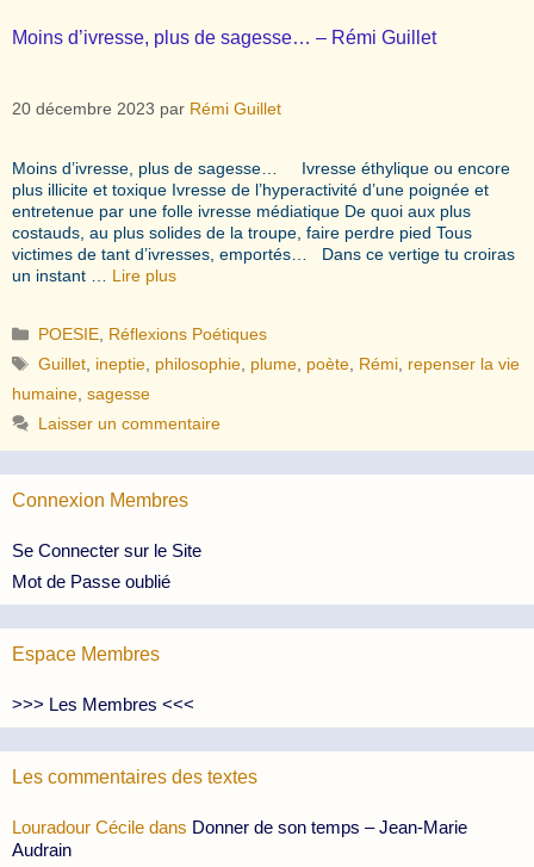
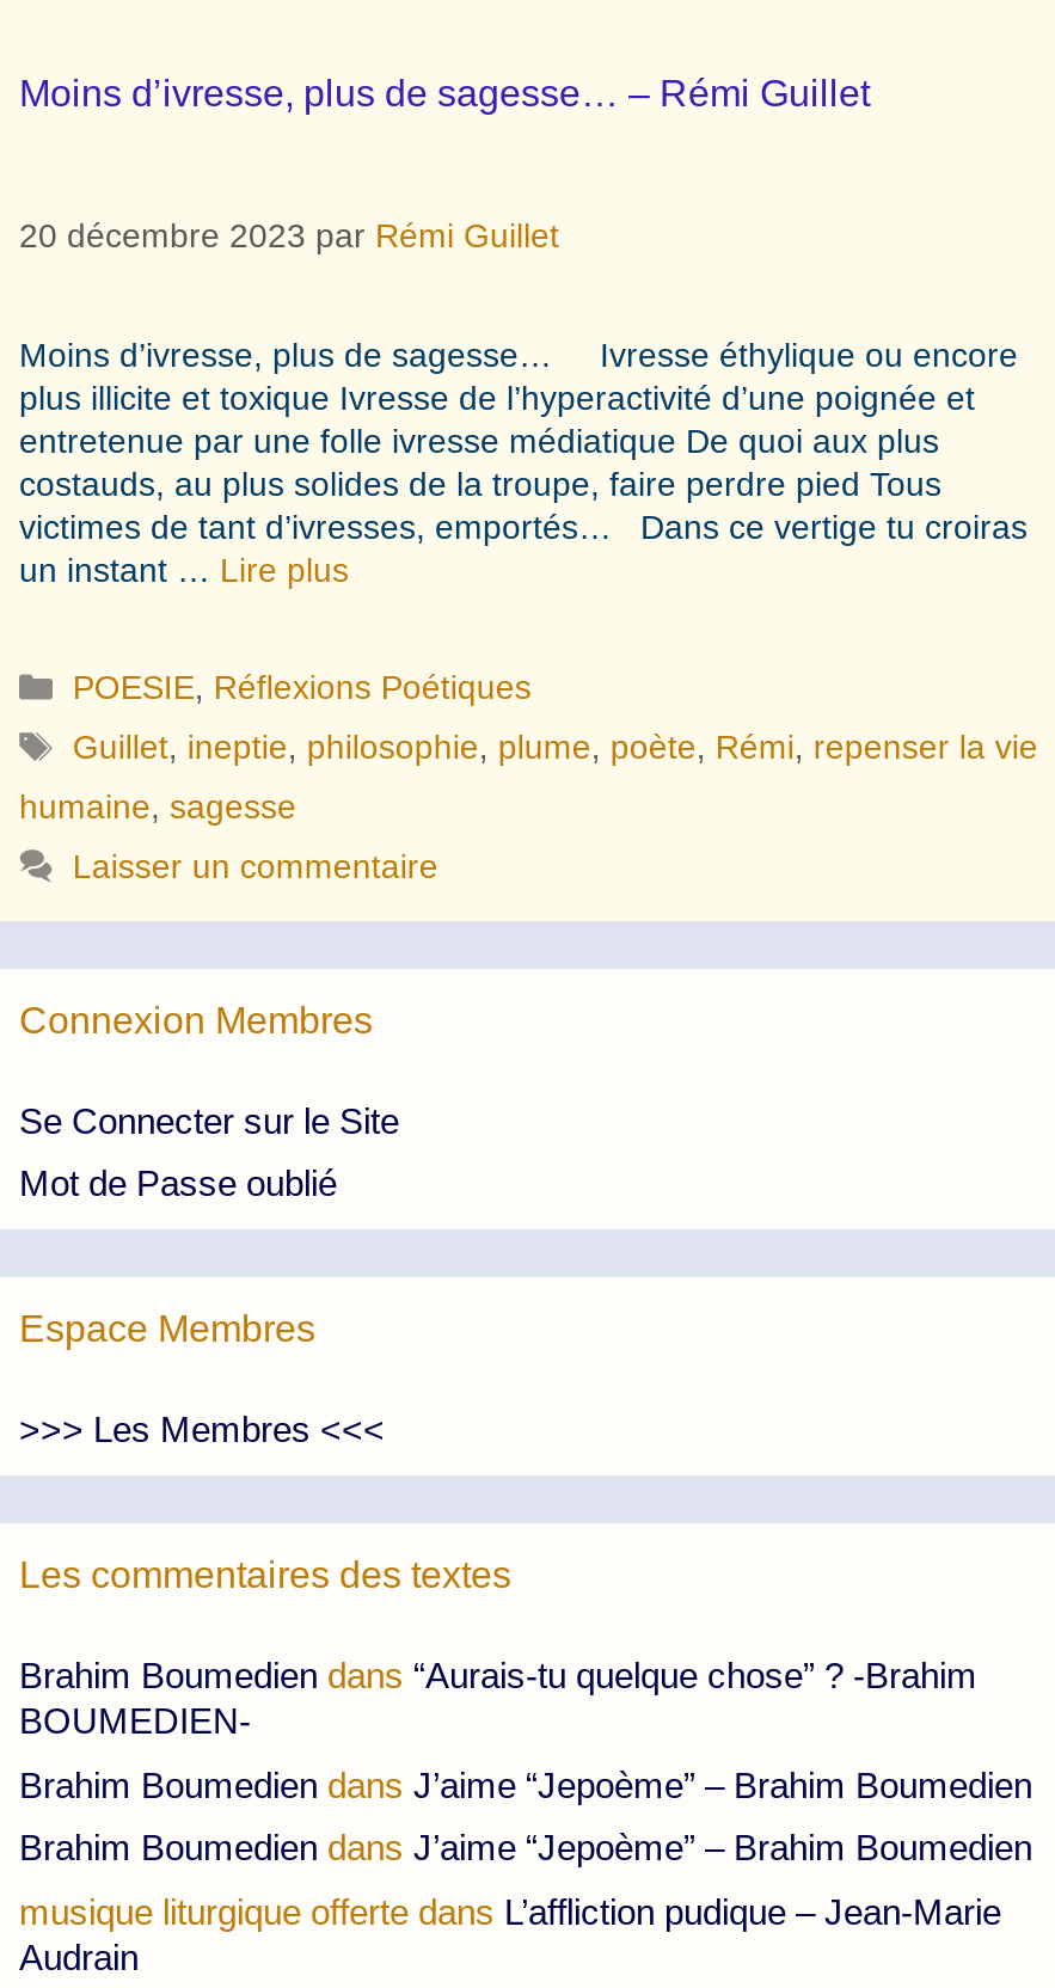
- Louradour Cécile dans Donner de son temps – Jean-Marie
+ Brahim Boumedien dans “Aurais-tu quelque chose” ? -Brahim
+ BOUMEDIEN-
+ Brahim Boumedien dans J’aime “Jepoème” – Brahim Boumedien
+ Brahim Boumedien dans J’aime “Jepoème” – Brahim Boumedien
+ musique liturgique offerte dans L’affliction pudique – Jean-Marie
